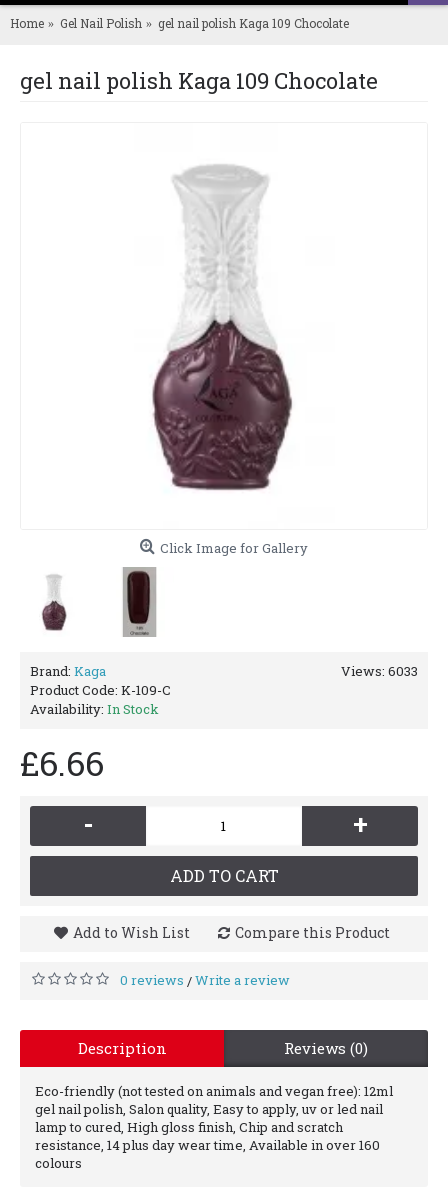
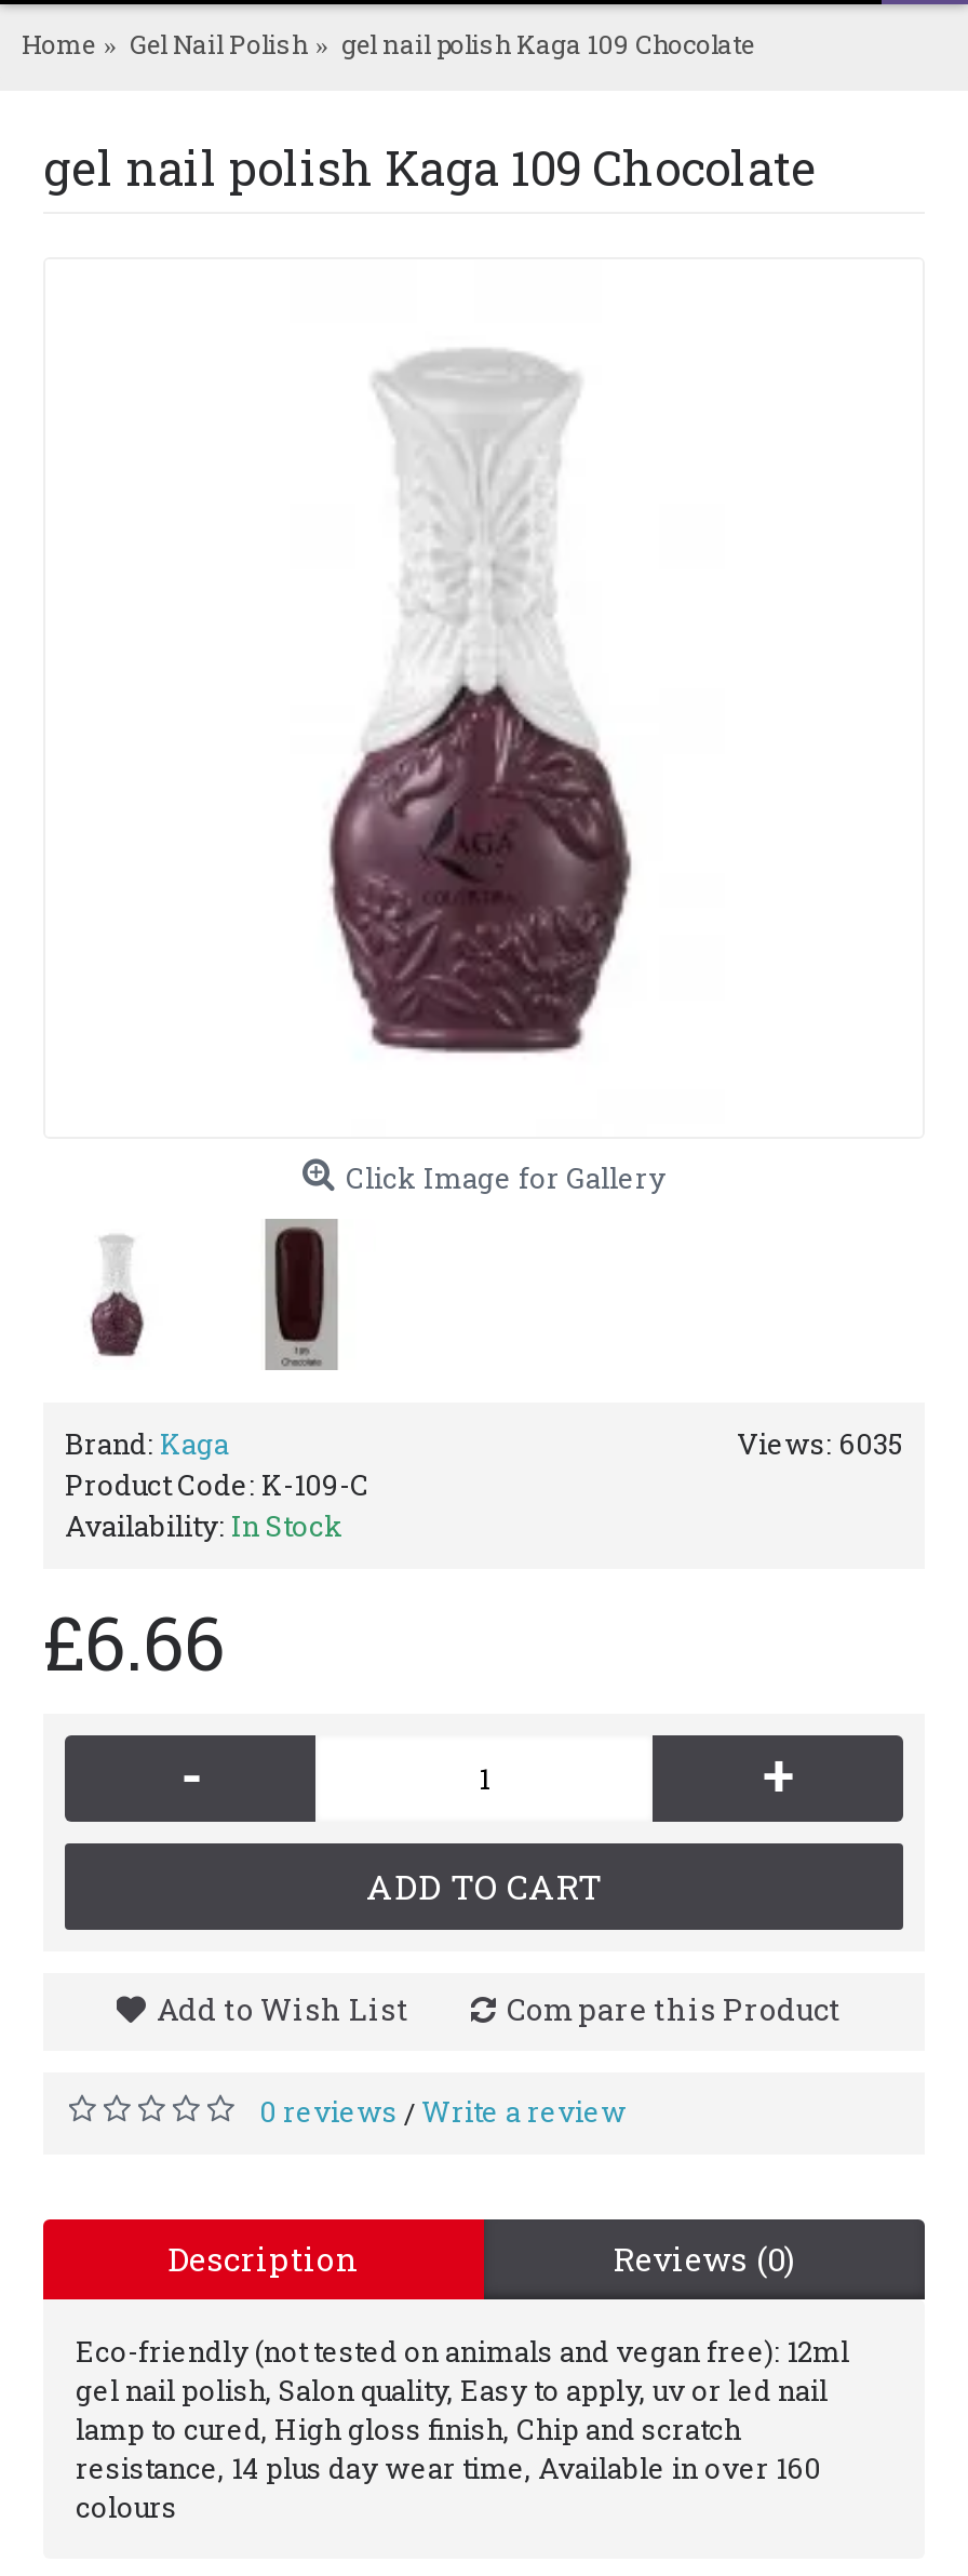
- Views: 6033
+ Views: 6035
